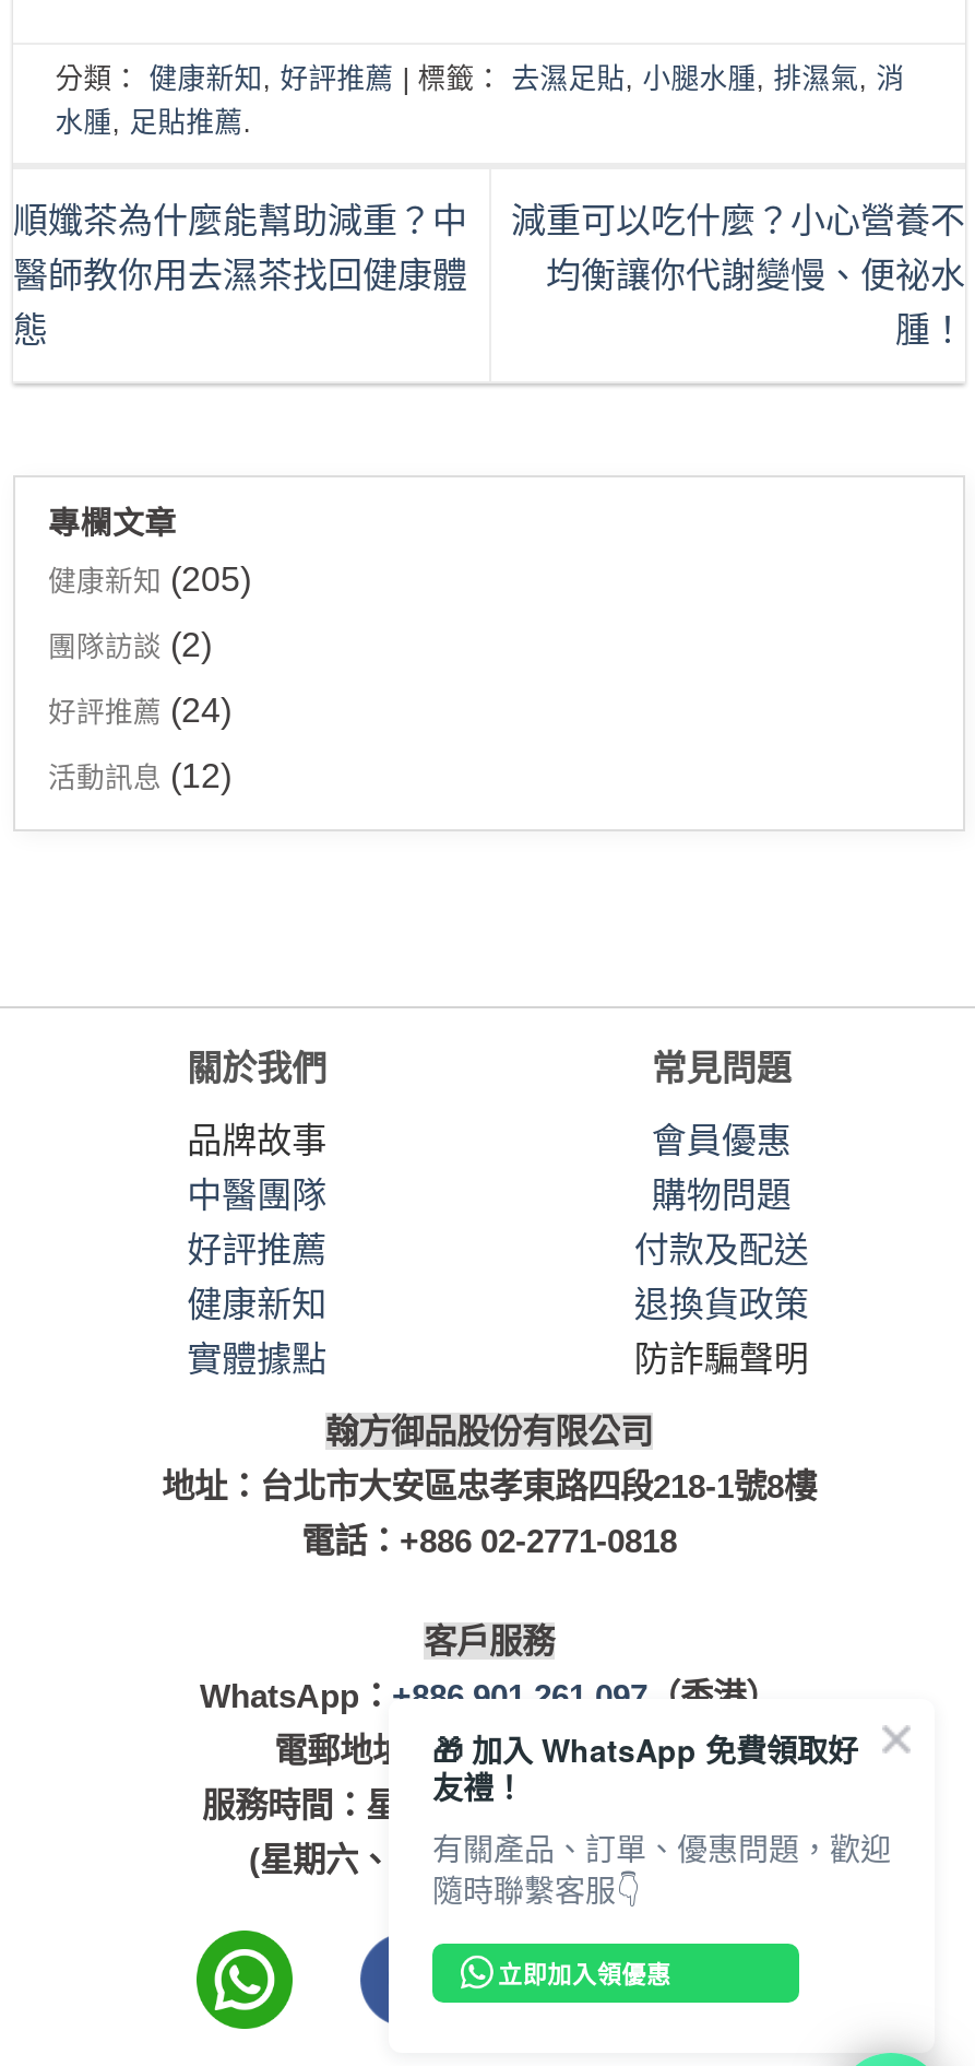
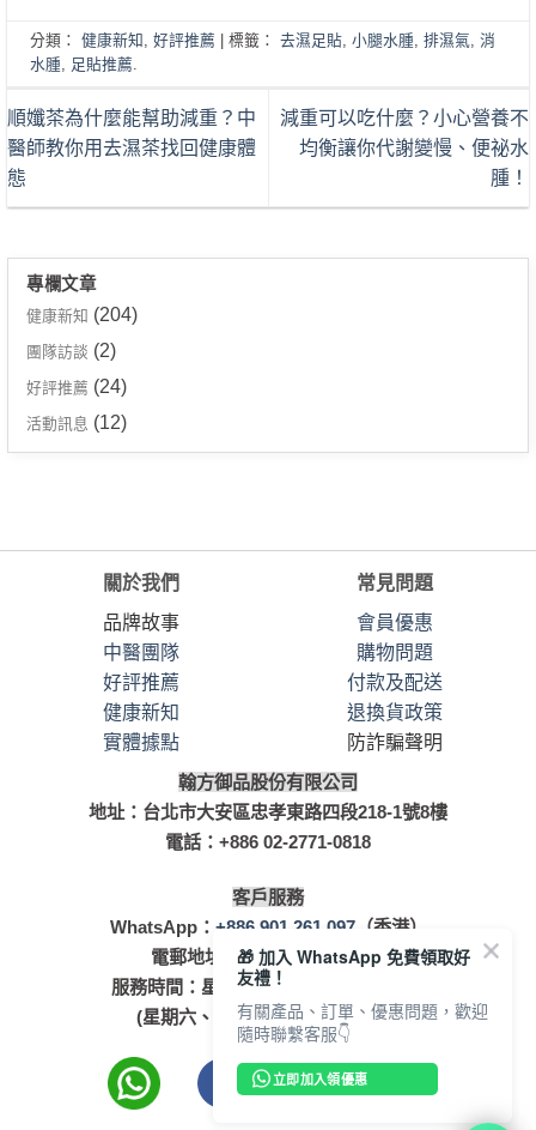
- 健康新知(205)
+ 健康新知(204)
